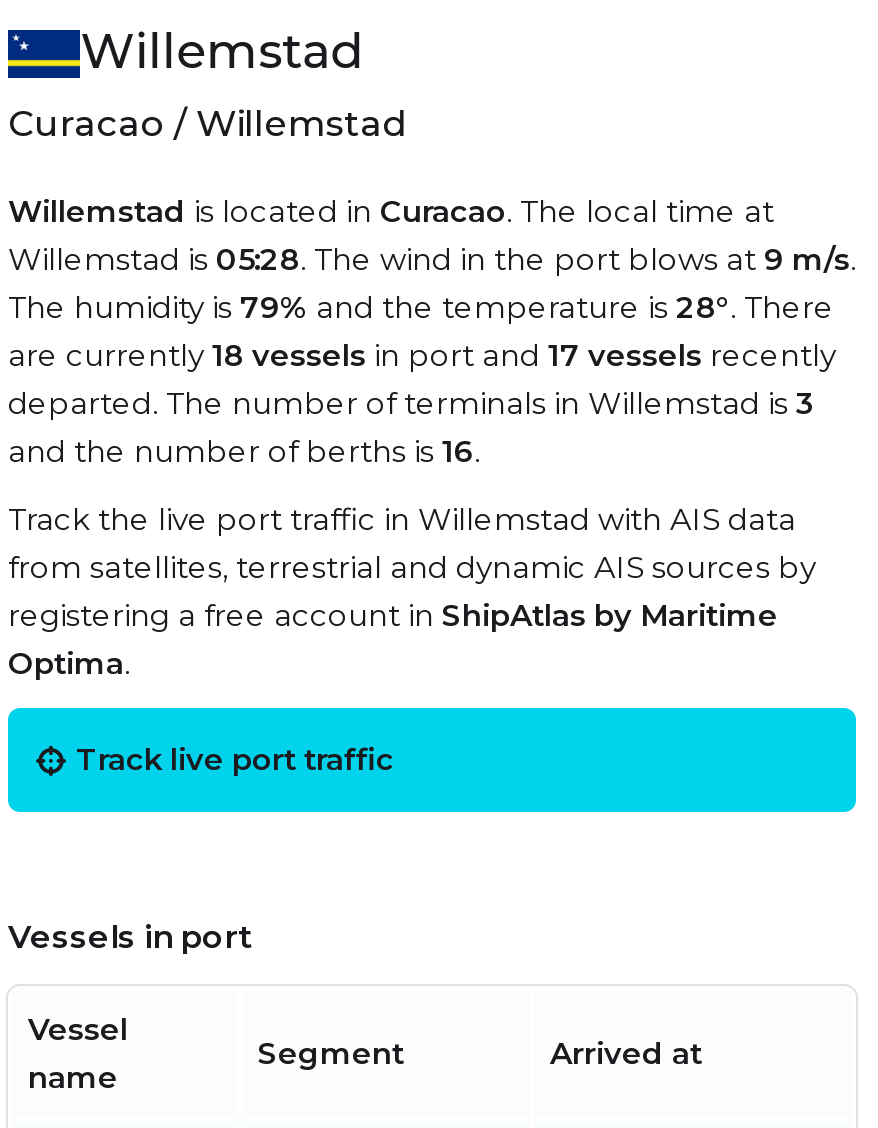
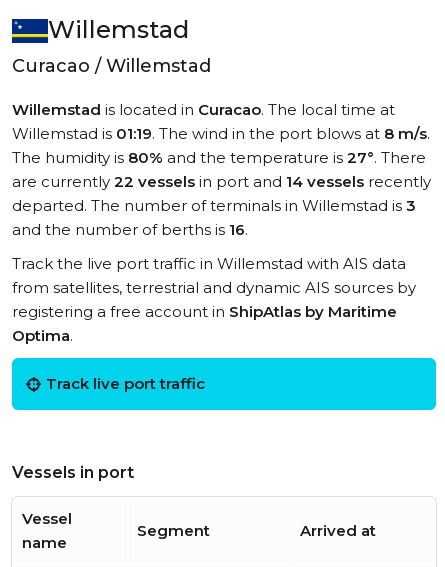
- Willemstad is 05:28. The wind in the port blows at 9 m/s.
+ Willemstad is 01:19. The wind in the port blows at 8 m/s.

- The humidity is 79% and the temperature is 28°. There
+ The humidity is 80% and the temperature is 27°. There

- are currently 18 vessels in port and 17 vessels recently
+ are currently 22 vessels in port and 14 vessels recently
